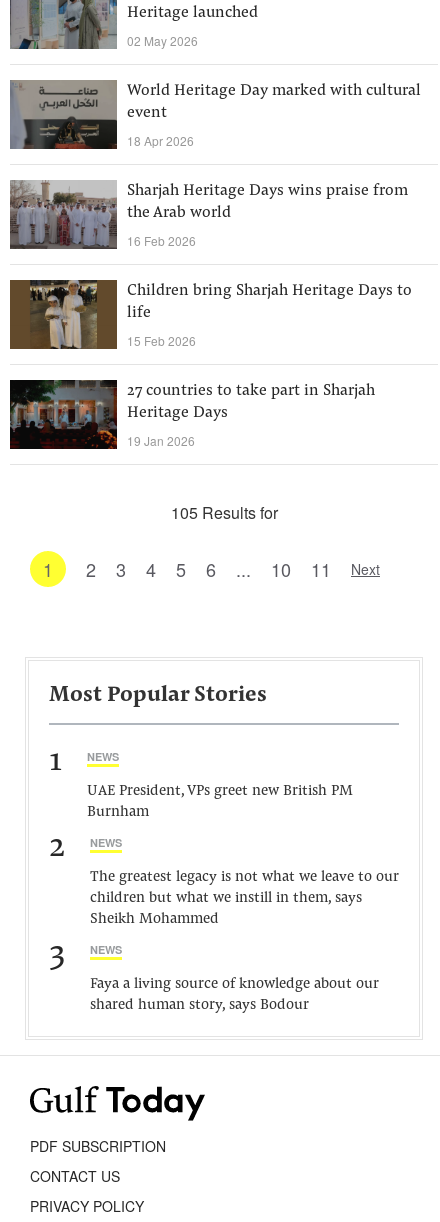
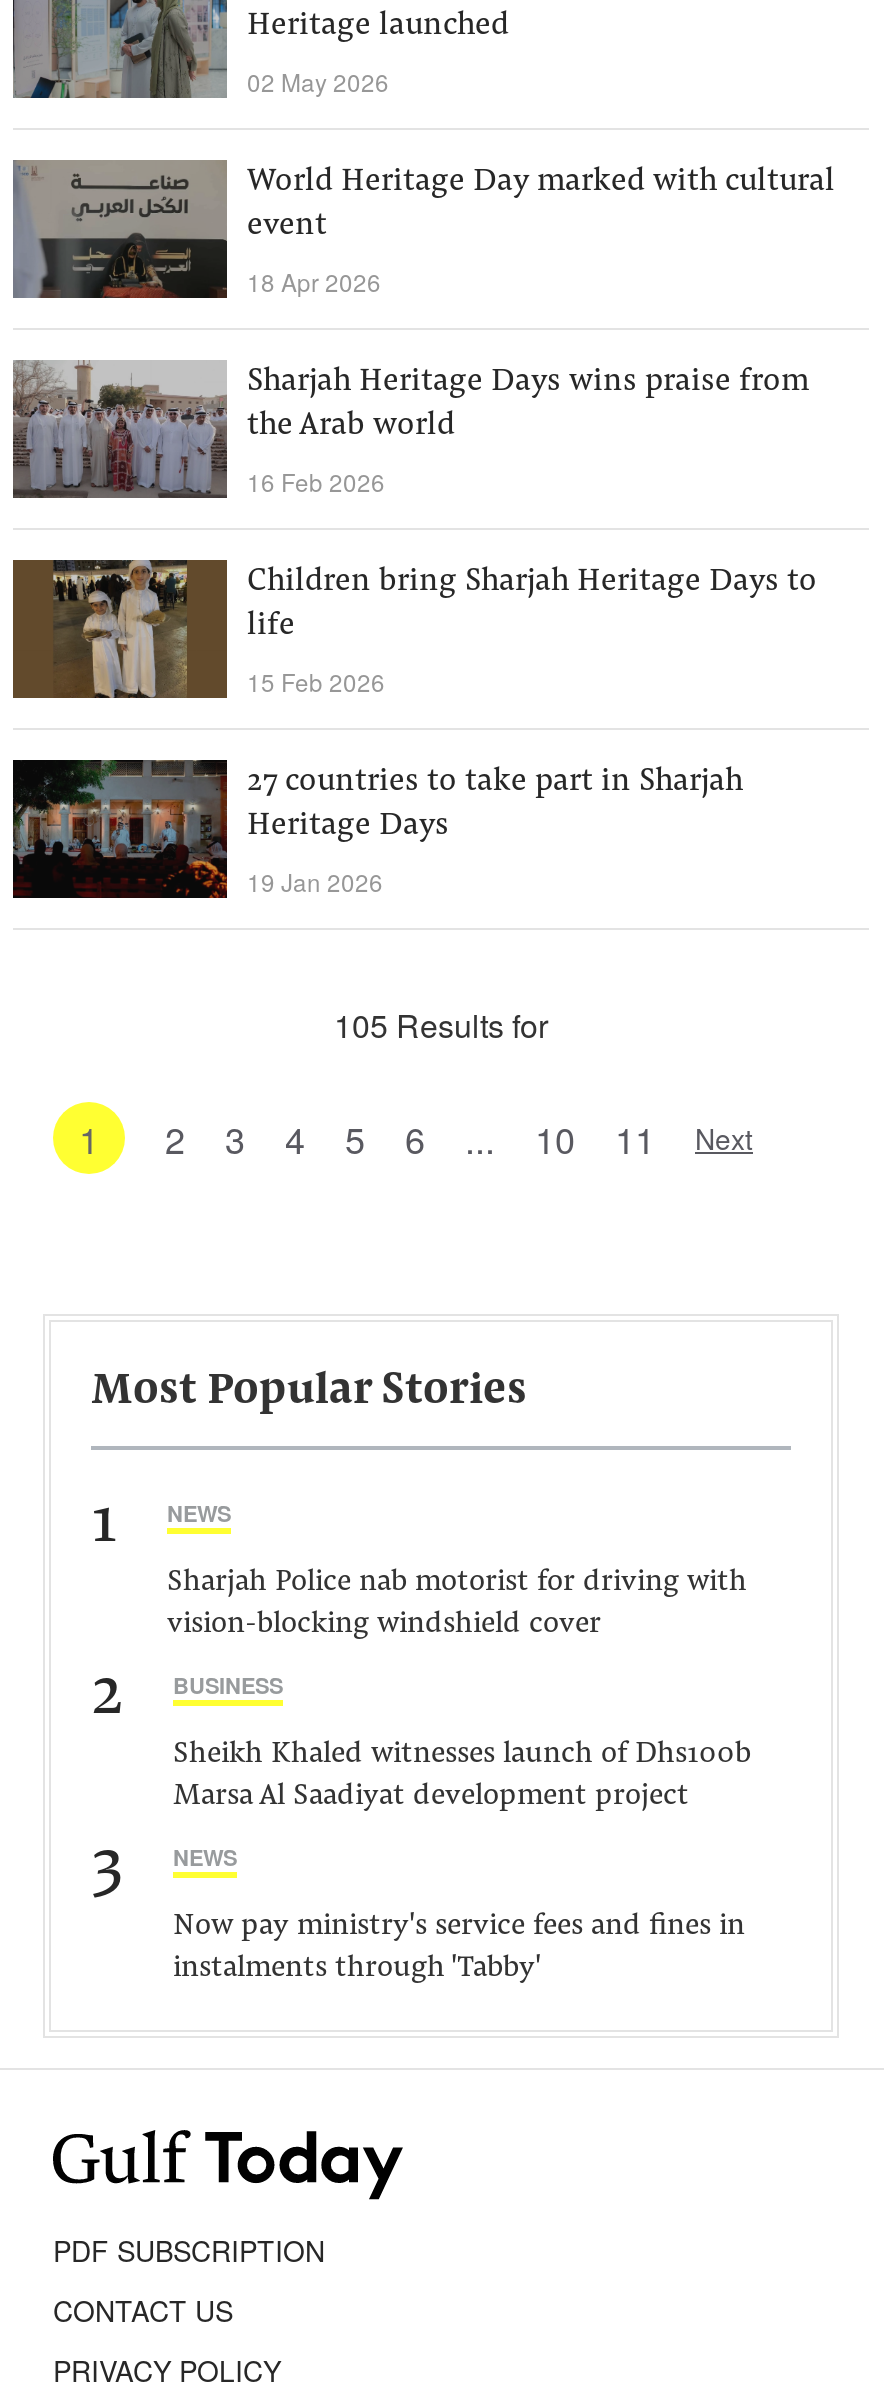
- UAE President, VPs greet new British PM
- Burnham
+ Sharjah Police nab motorist for driving with
+ vision-blocking windshield cover

- NEWS
+ BUSINESS

- The greatest legacy is not what we leave to our
- children but what we instill in them, says
- Sheikh Mohammed
+ Sheikh Khaled witnesses launch of Dhs100b
+ Marsa Al Saadiyat development project

- Faya a living source of knowledge about our
- shared human story, says Bodour
+ Now pay ministry's service fees and fines in
+ instalments through 'Tabby'
